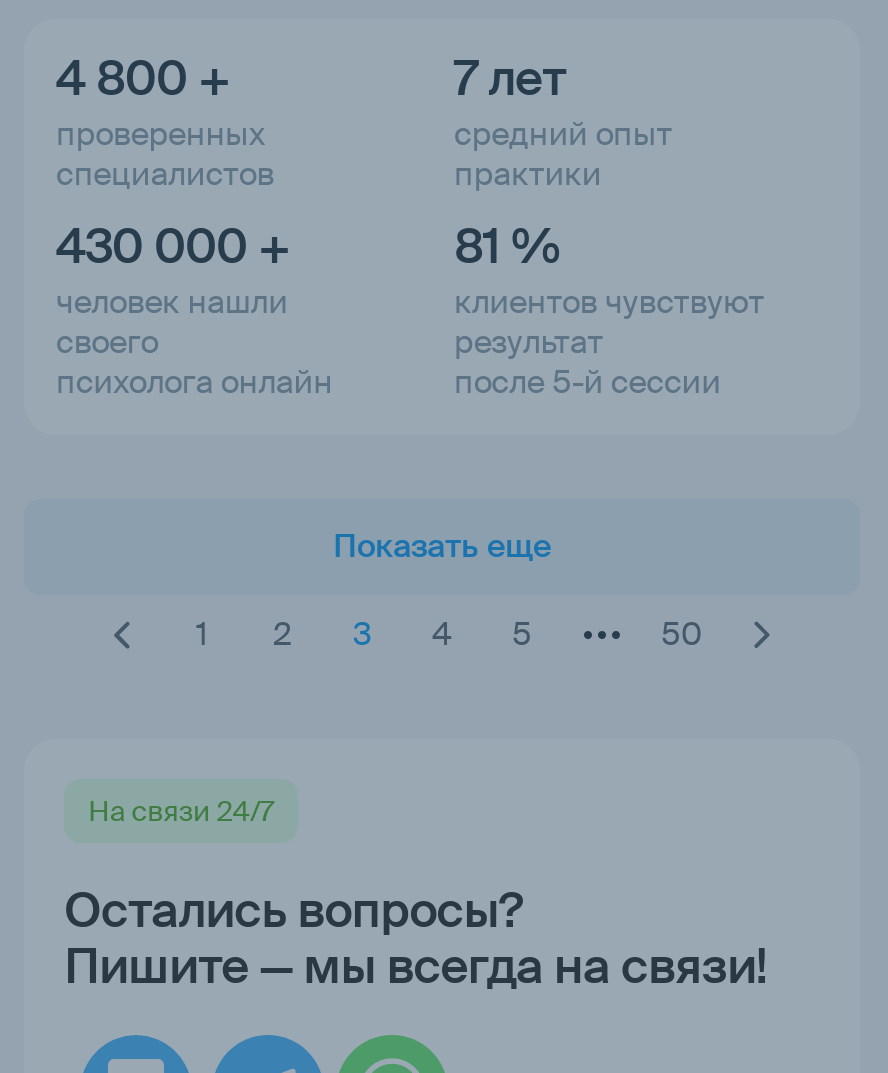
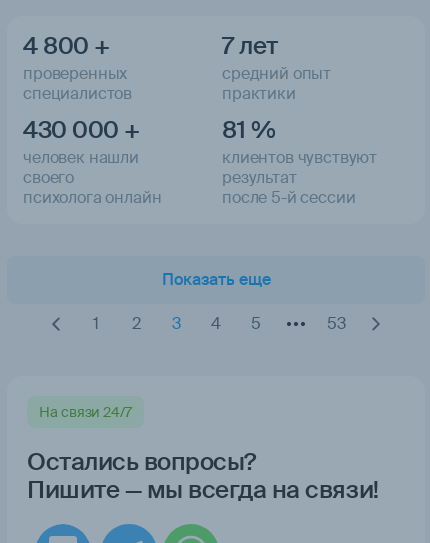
- 50
+ 53
